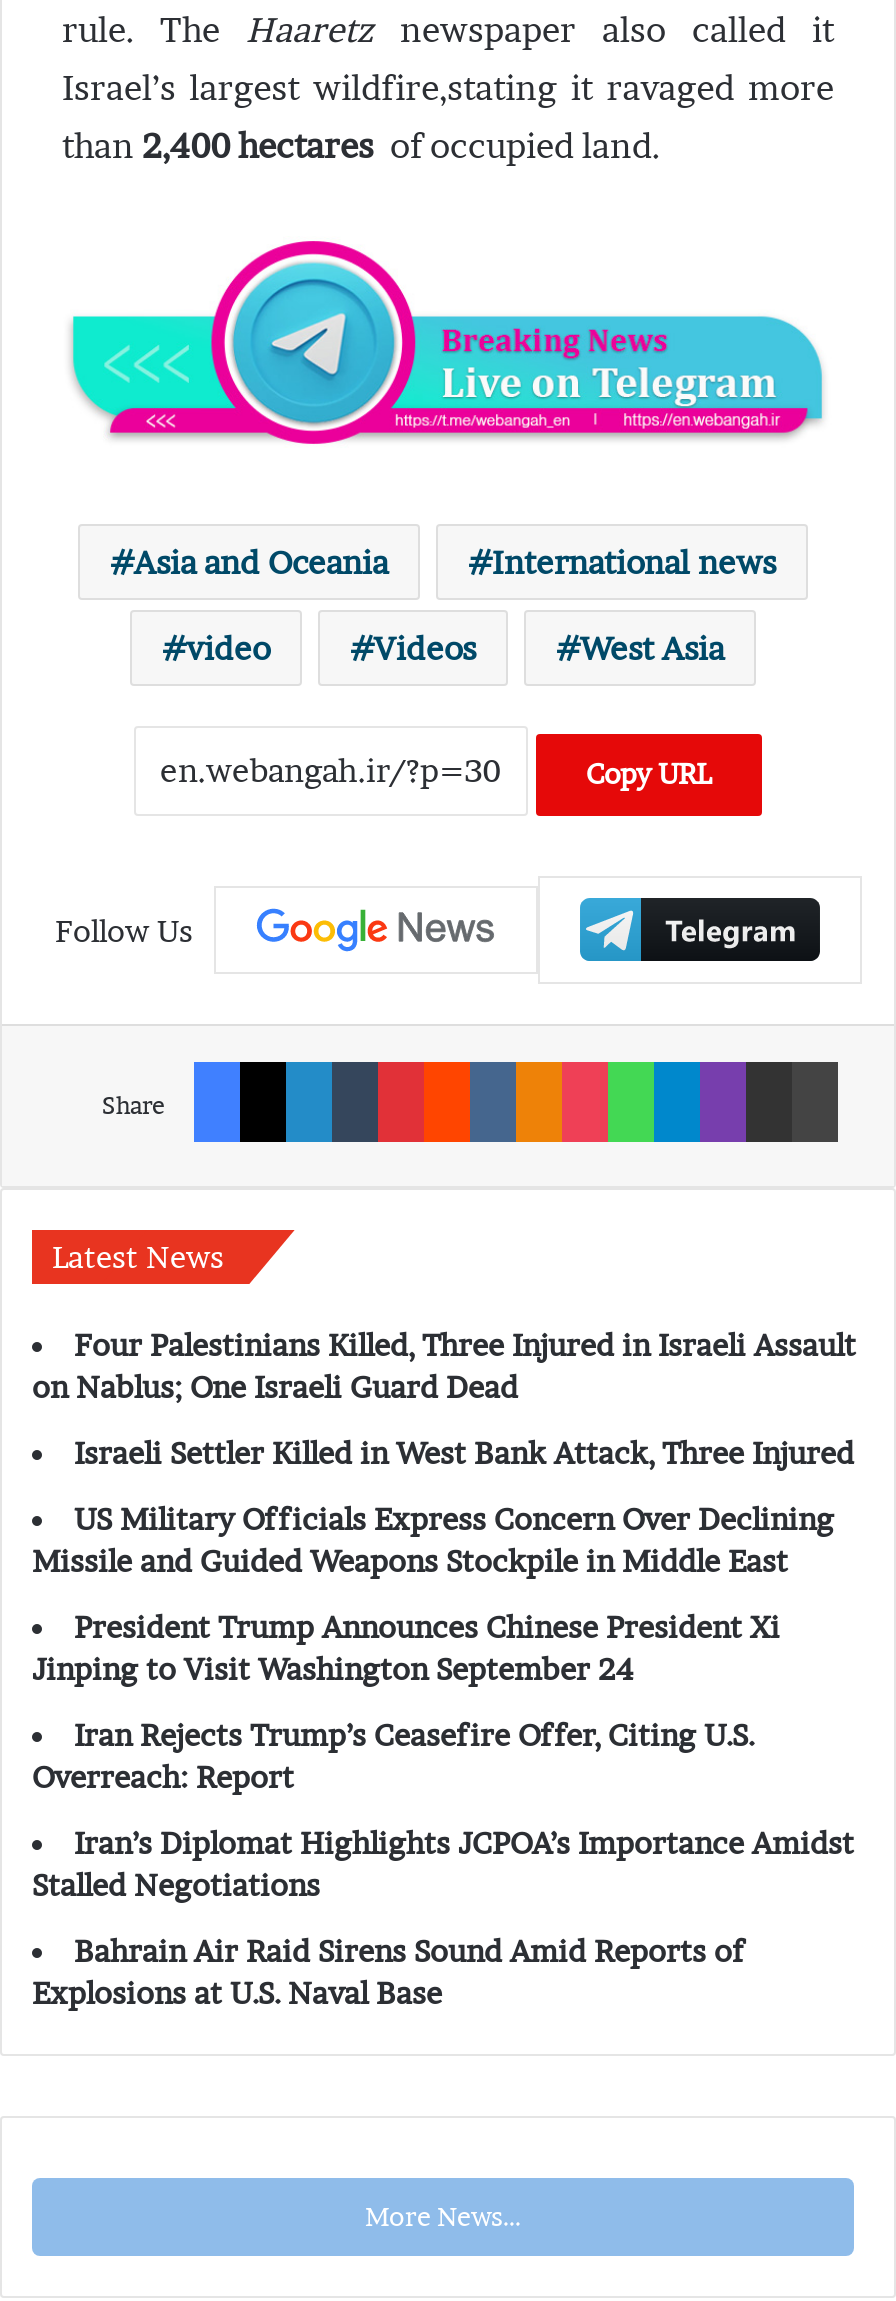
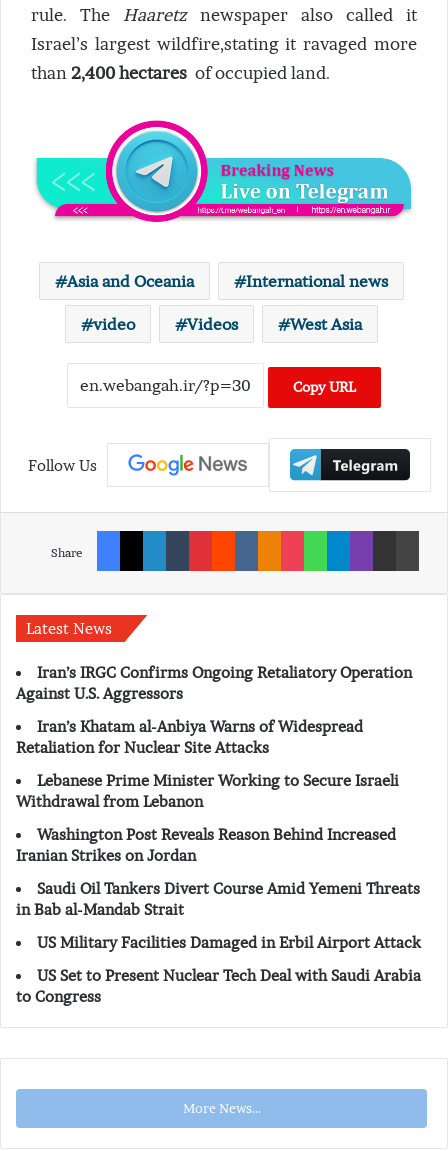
- Four Palestinians Killed, Three Injured in Israeli Assault
- on Nablus; One Israeli Guard Dead
+ Iran’s IRGC Confirms Ongoing Retaliatory Operation
+ Against U.S. Aggressors

- Israeli Settler Killed in West Bank Attack, Three Injured
+ Iran’s Khatam al-Anbiya Warns of Widespread
+ Retaliation for Nuclear Site Attacks

- US Military Officials Express Concern Over Declining
- Missile and Guided Weapons Stockpile in Middle East
+ Lebanese Prime Minister Working to Secure Israeli
+ Withdrawal from Lebanon

- President Trump Announces Chinese President Xi
- Jinping to Visit Washington September 24
+ Washington Post Reveals Reason Behind Increased
+ Iranian Strikes on Jordan

- Iran Rejects Trump’s Ceasefire Offer, Citing U.S.
- Overreach: Report
+ Saudi Oil Tankers Divert Course Amid Yemeni Threats
+ in Bab al-Mandab Strait

- Iran’s Diplomat Highlights JCPOA’s Importance Amidst
- Stalled Negotiations
+ US Military Facilities Damaged in Erbil Airport Attack

- Bahrain Air Raid Sirens Sound Amid Reports of
- Explosions at U.S. Naval Base
+ US Set to Present Nuclear Tech Deal with Saudi Arabia
+ to Congress
